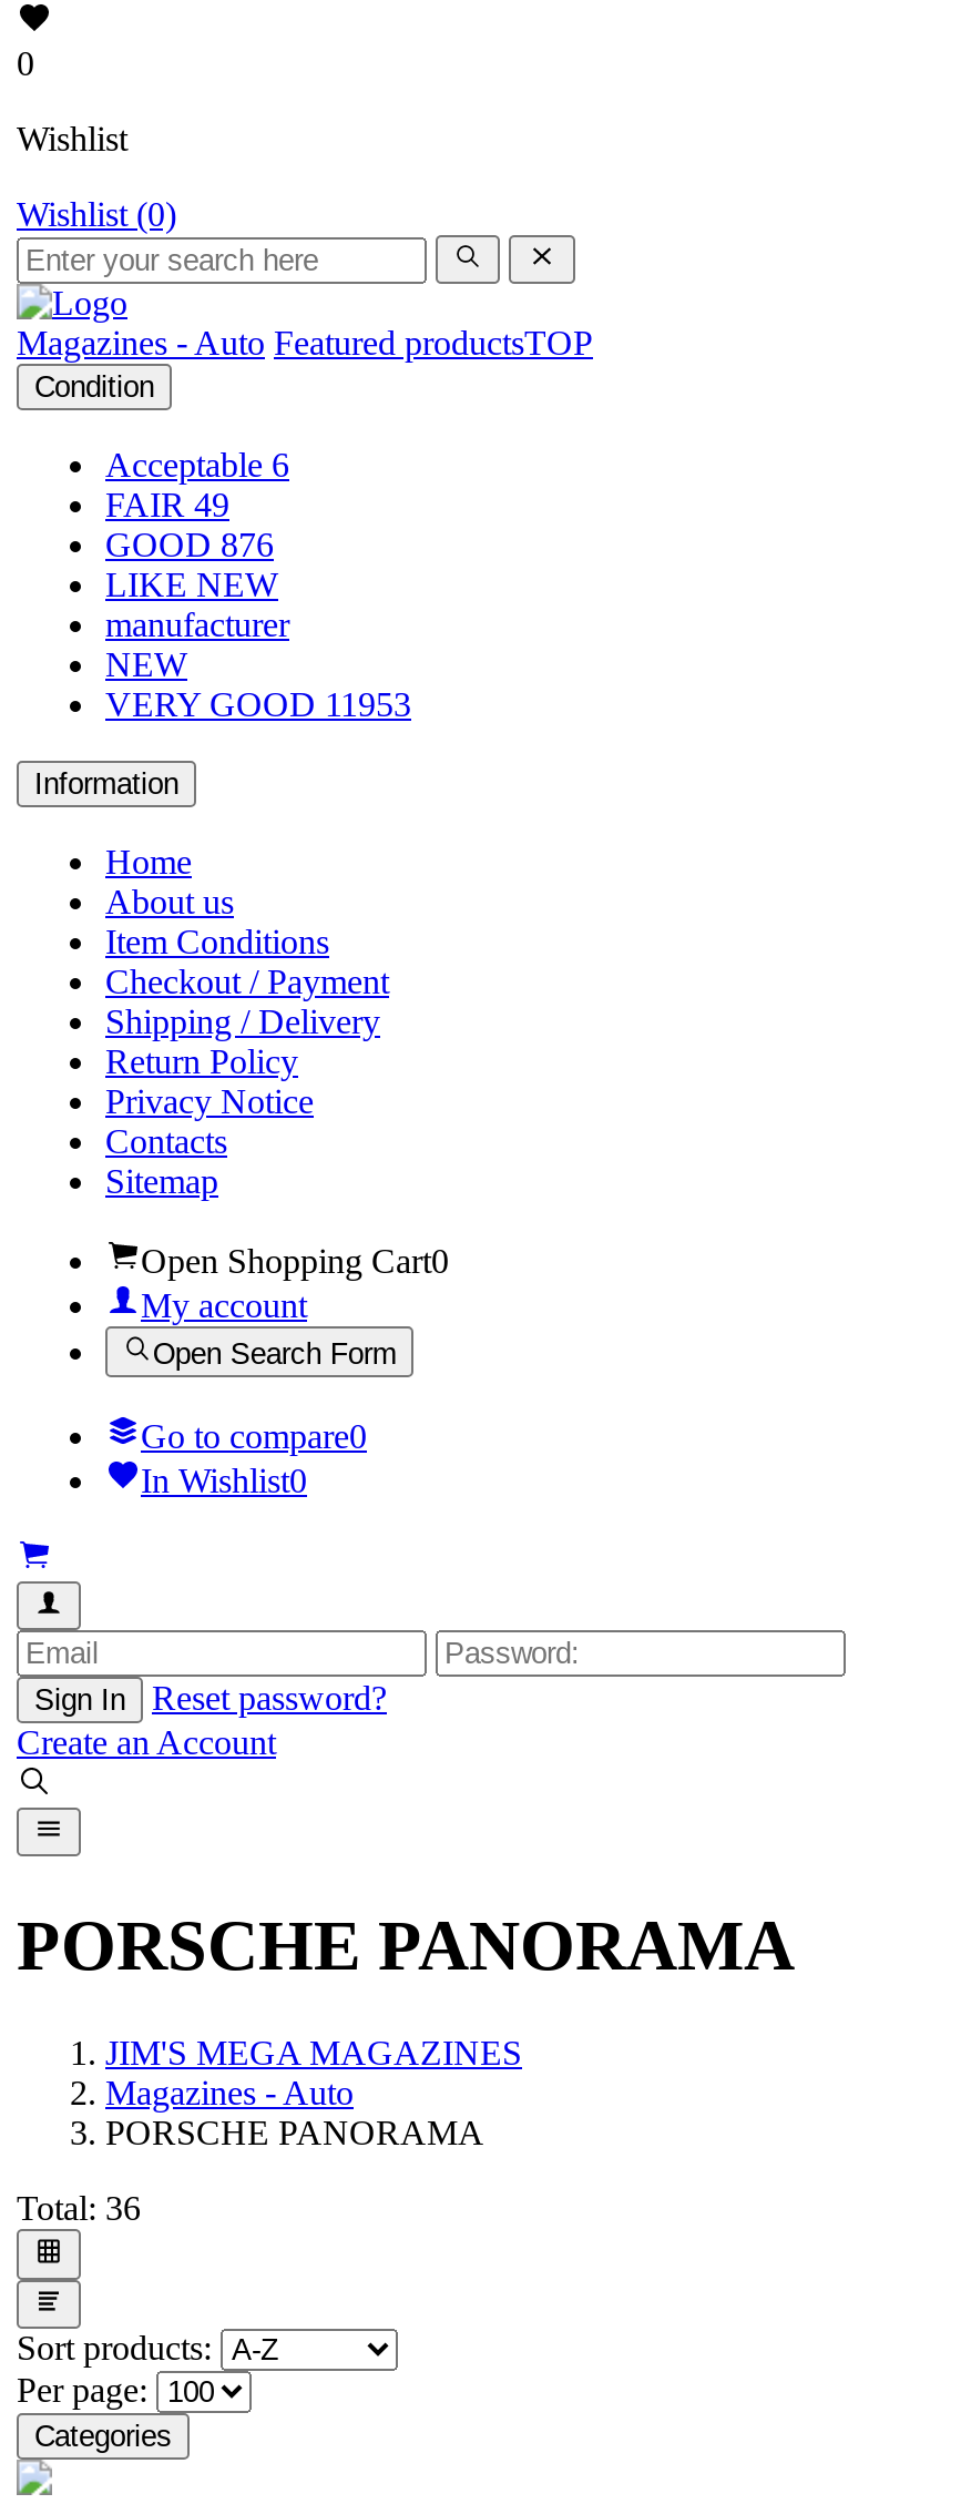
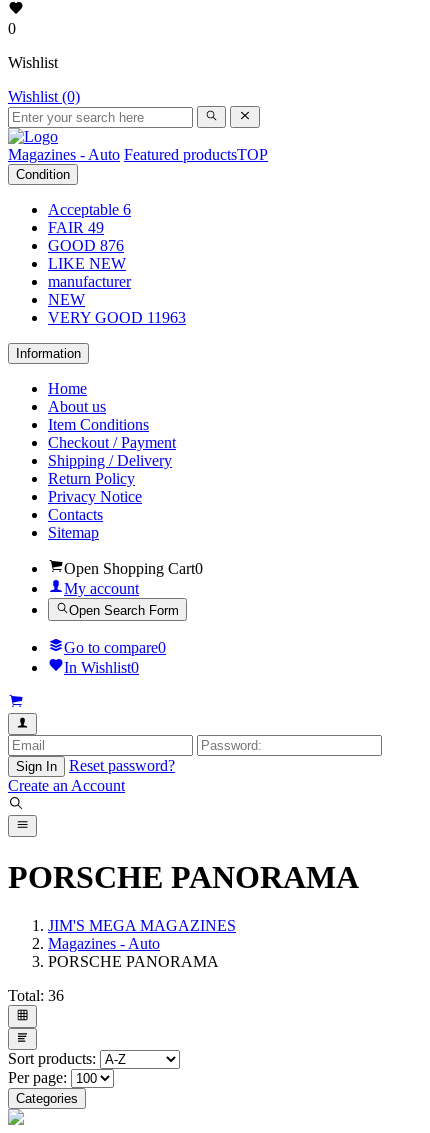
- VERY GOOD 11953
+ VERY GOOD 11963
